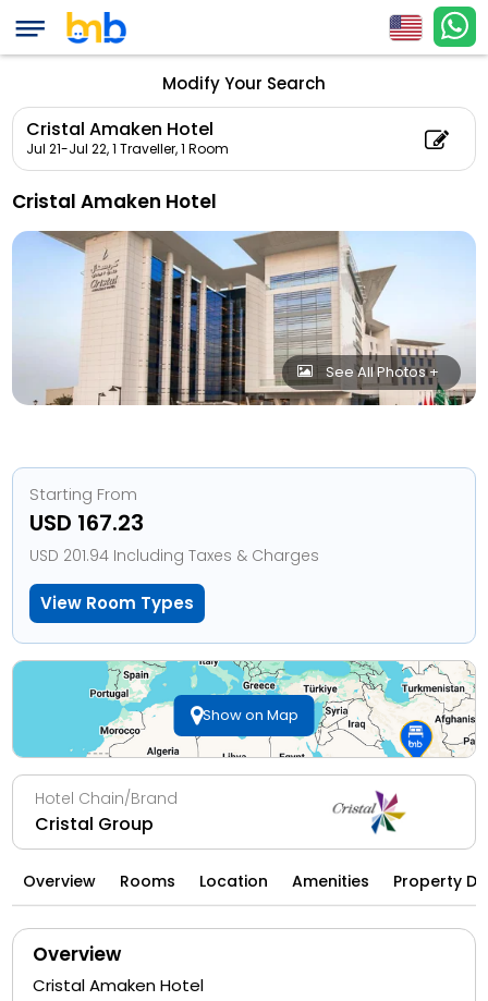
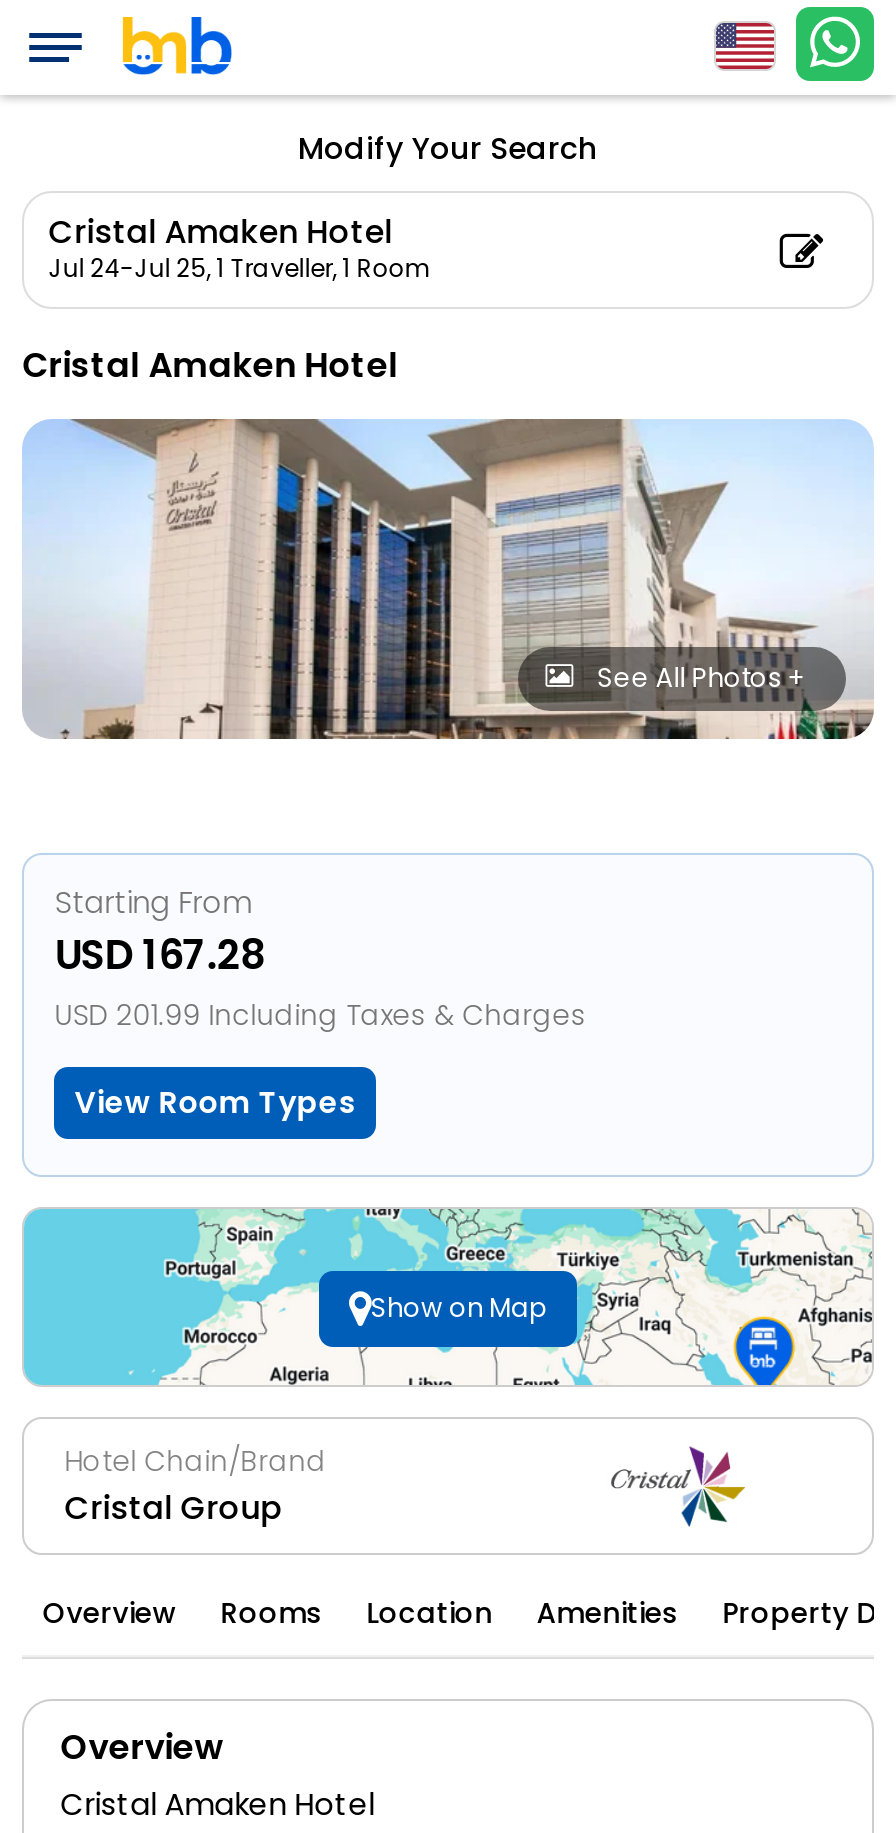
- Jul 21-Jul 22, 1 Traveller, 1 Room
+ Jul 24-Jul 25, 1 Traveller, 1 Room

- USD 167.23
+ USD 167.28

- USD 201.94 Including Taxes & Charges
+ USD 201.99 Including Taxes & Charges
